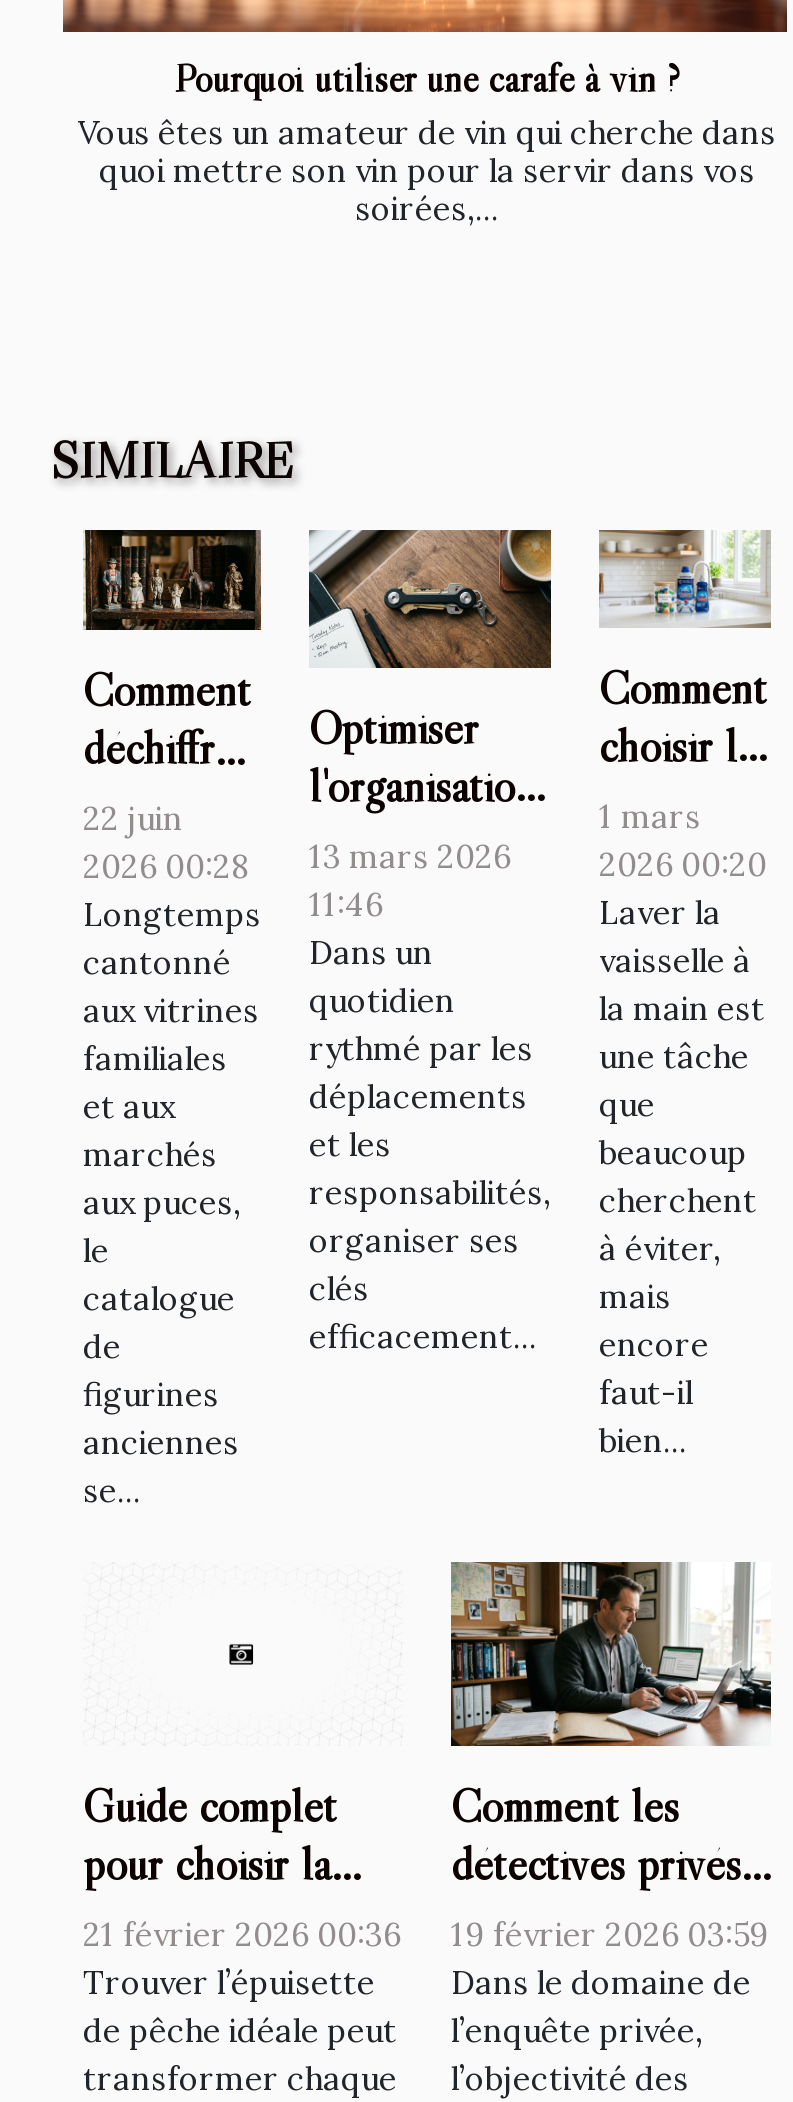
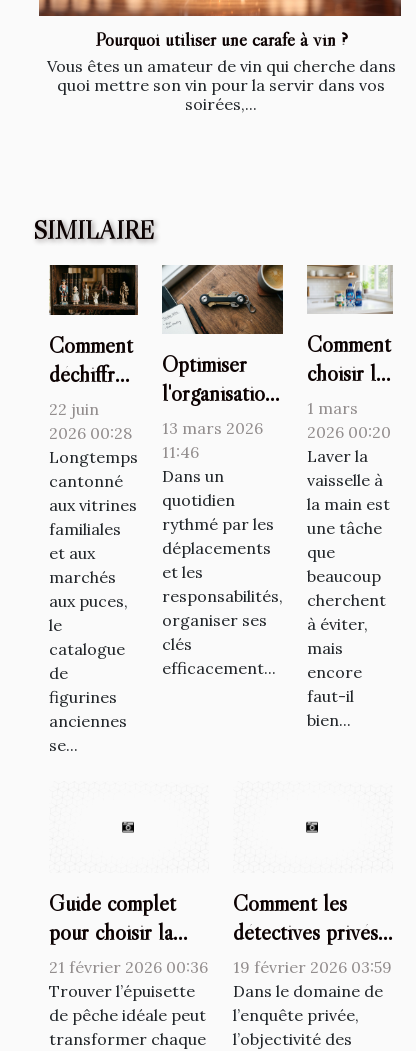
- [image]
